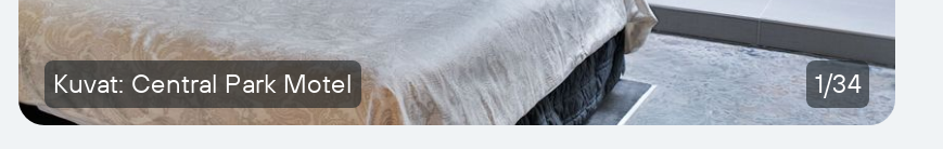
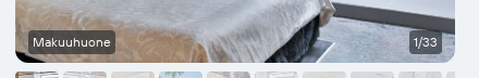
- Kuvat: Central Park Motel
- 1/34
+ Makuuhuone
+ 1/33
